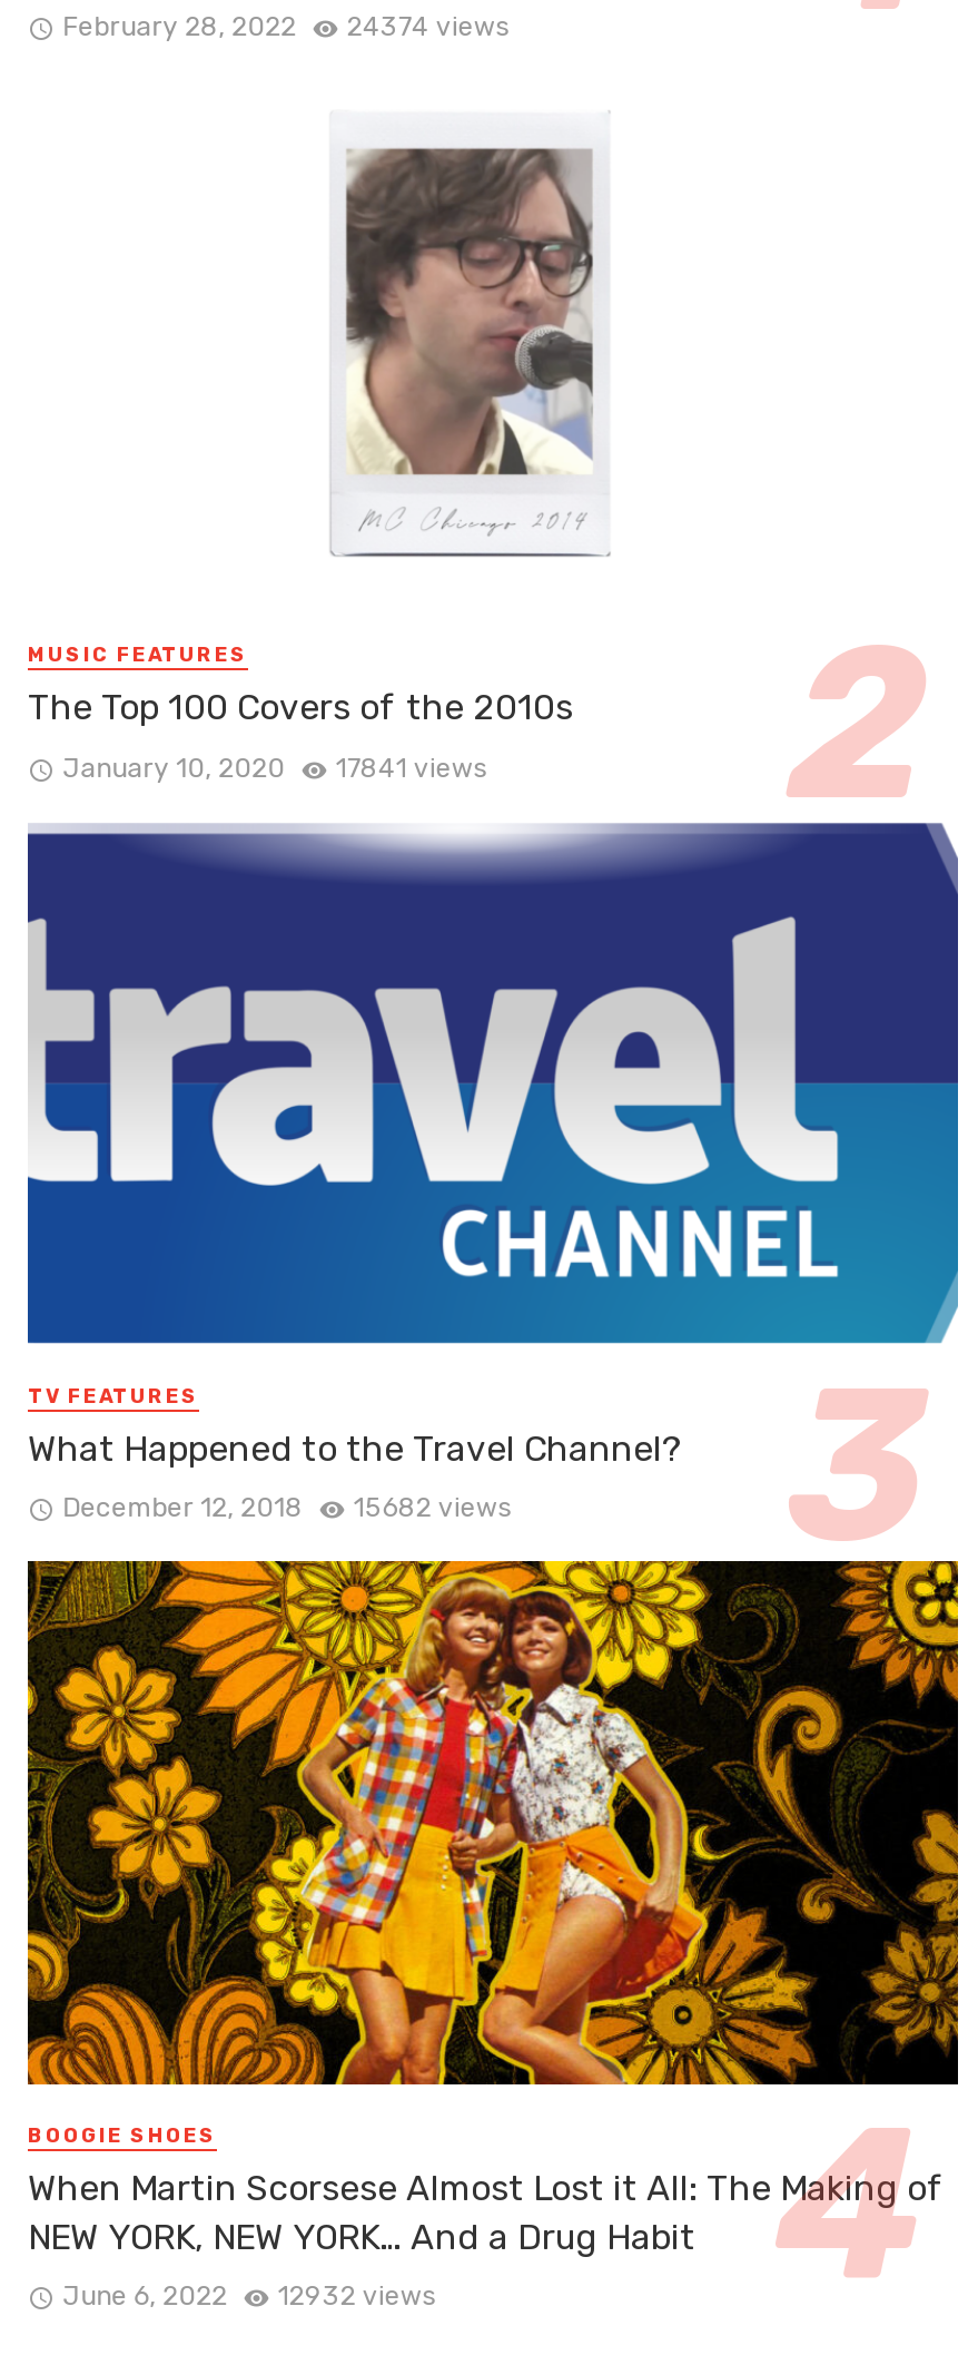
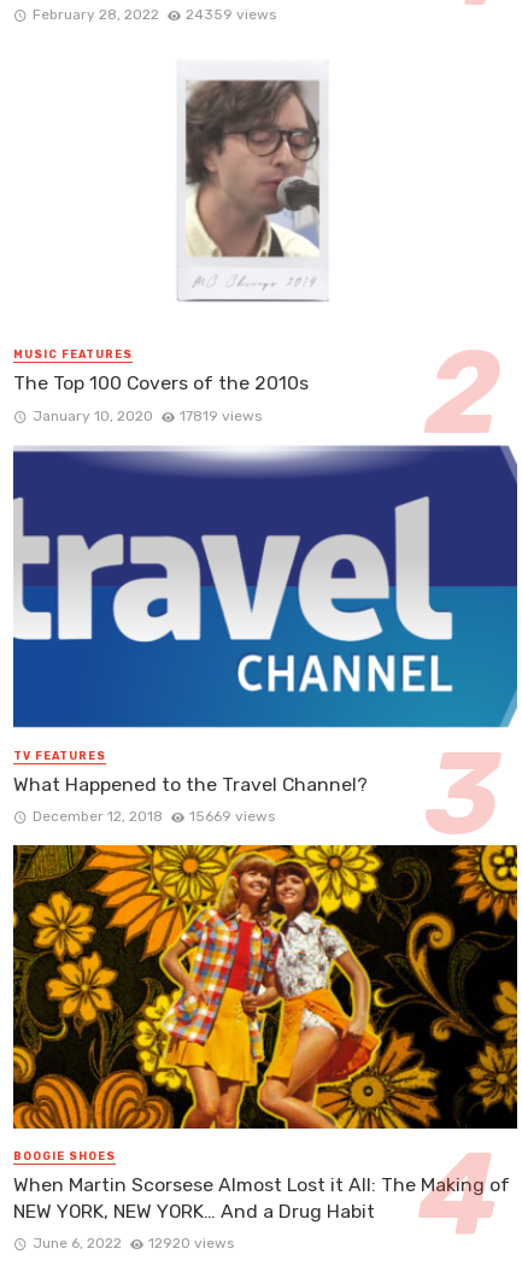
- February 28, 2022 24374 views
+ February 28, 2022 24359 views

- January 10, 2020 17841 views
+ January 10, 2020 17819 views

- December 12, 2018 15682 views
+ December 12, 2018 15669 views

- June 6, 2022 12932 views
+ June 6, 2022 12920 views
